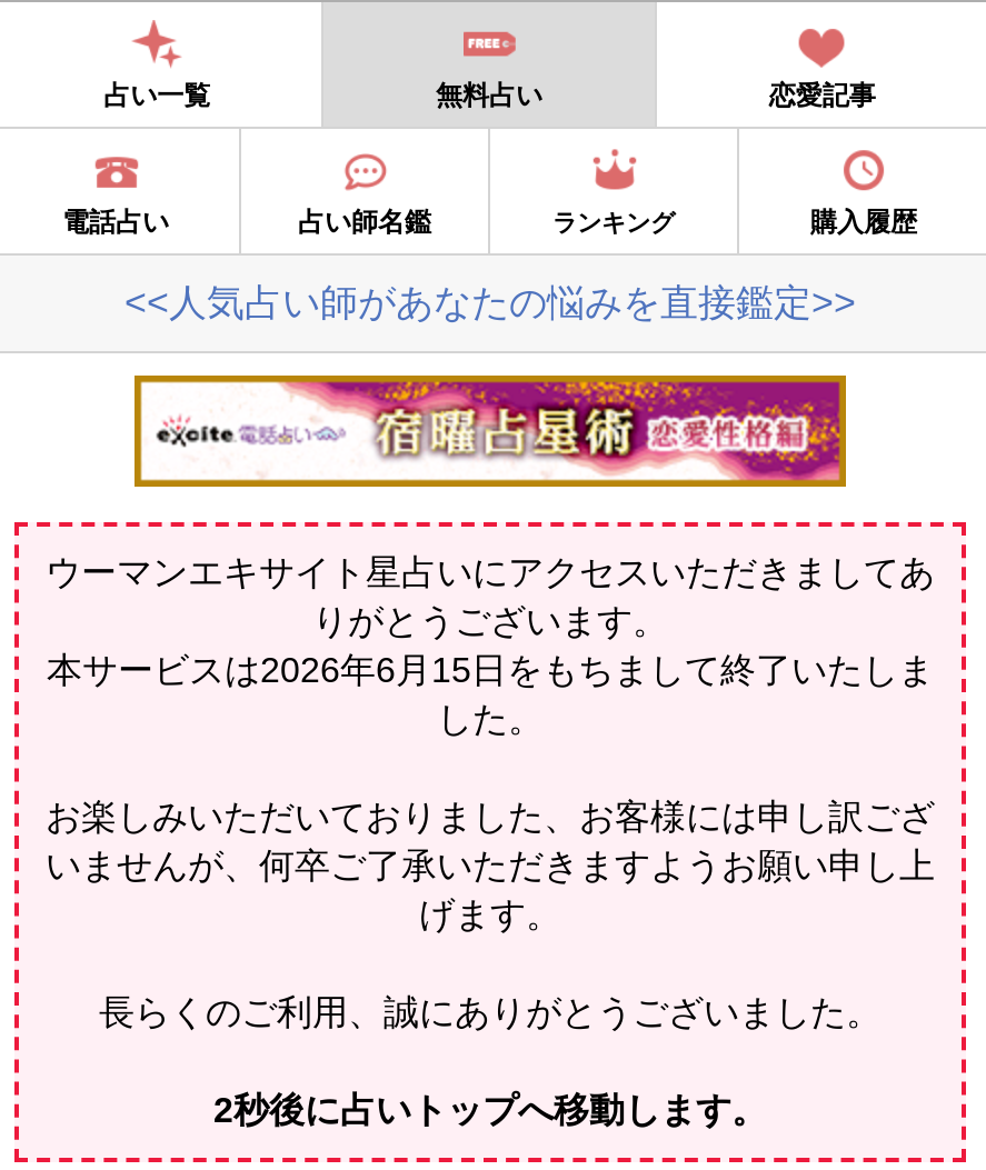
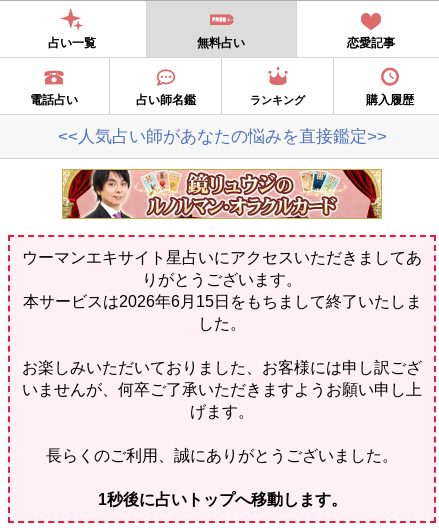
- [image]
+ [image]
